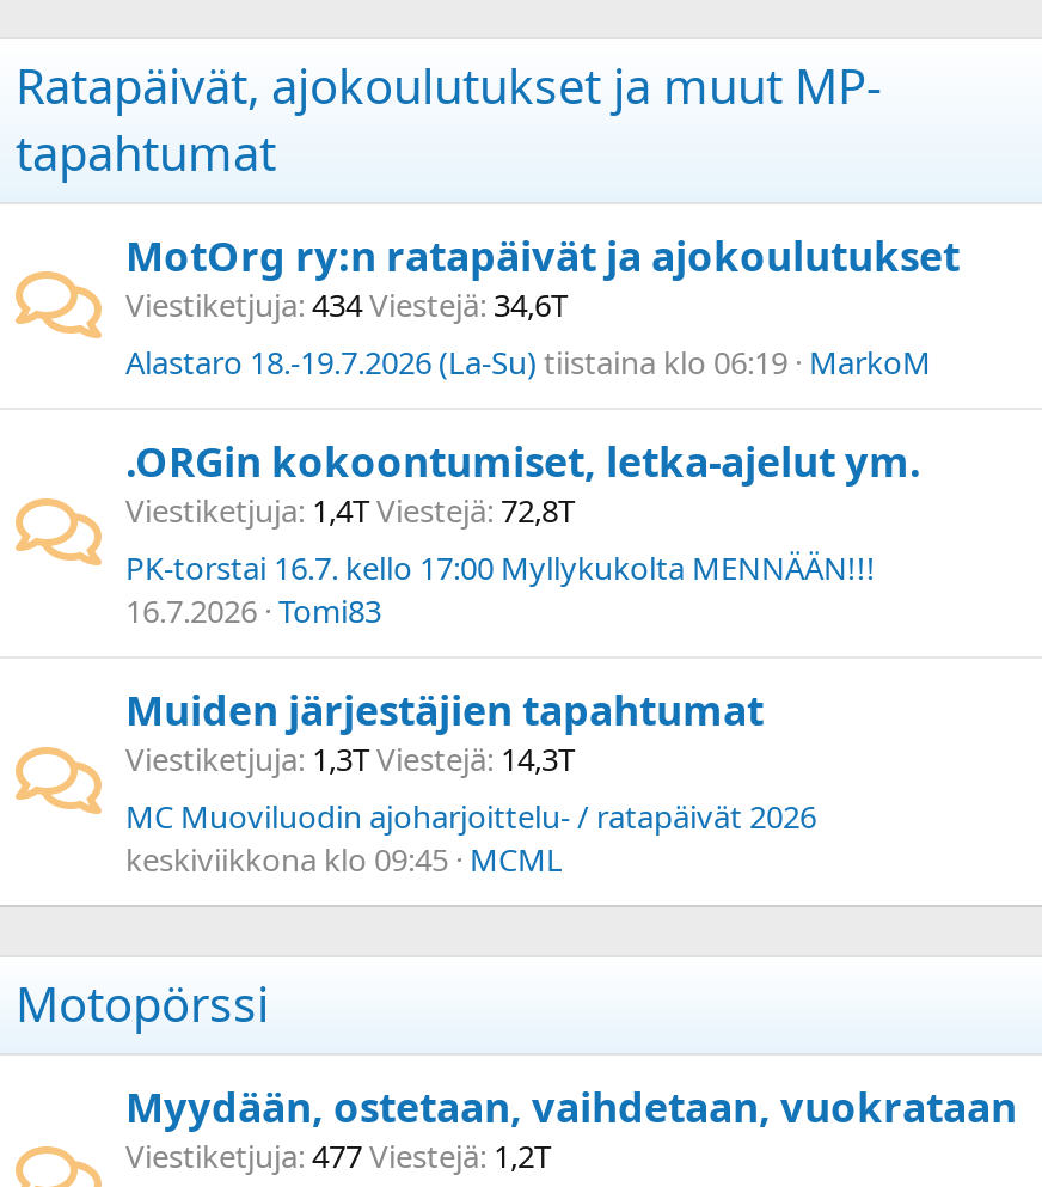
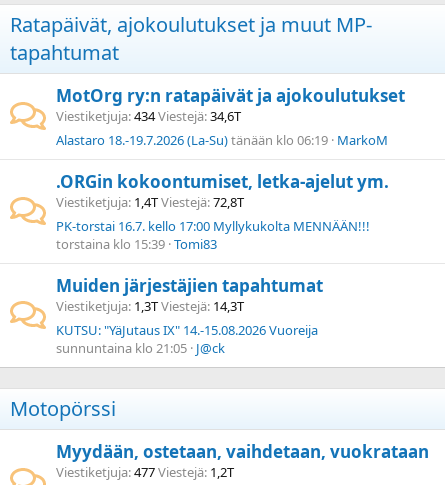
- Alastaro 18.-19.7.2026 (La-Su) tiistaina klo 06:19 MarkoM
+ Alastaro 18.-19.7.2026 (La-Su) tänään klo 06:19 MarkoM

- 16.7.2026 Tomi83
+ torstaina klo 15:39 Tomi83

- MC Muoviluodin ajoharjoittelu- / ratapäivät 2026
- keskiviikkona klo 09:45 MCML
+ KUTSU: "YäJutaus IX" 14.-15.08.2026 Vuoreija
+ sunnuntaina klo 21:05 J@ck
